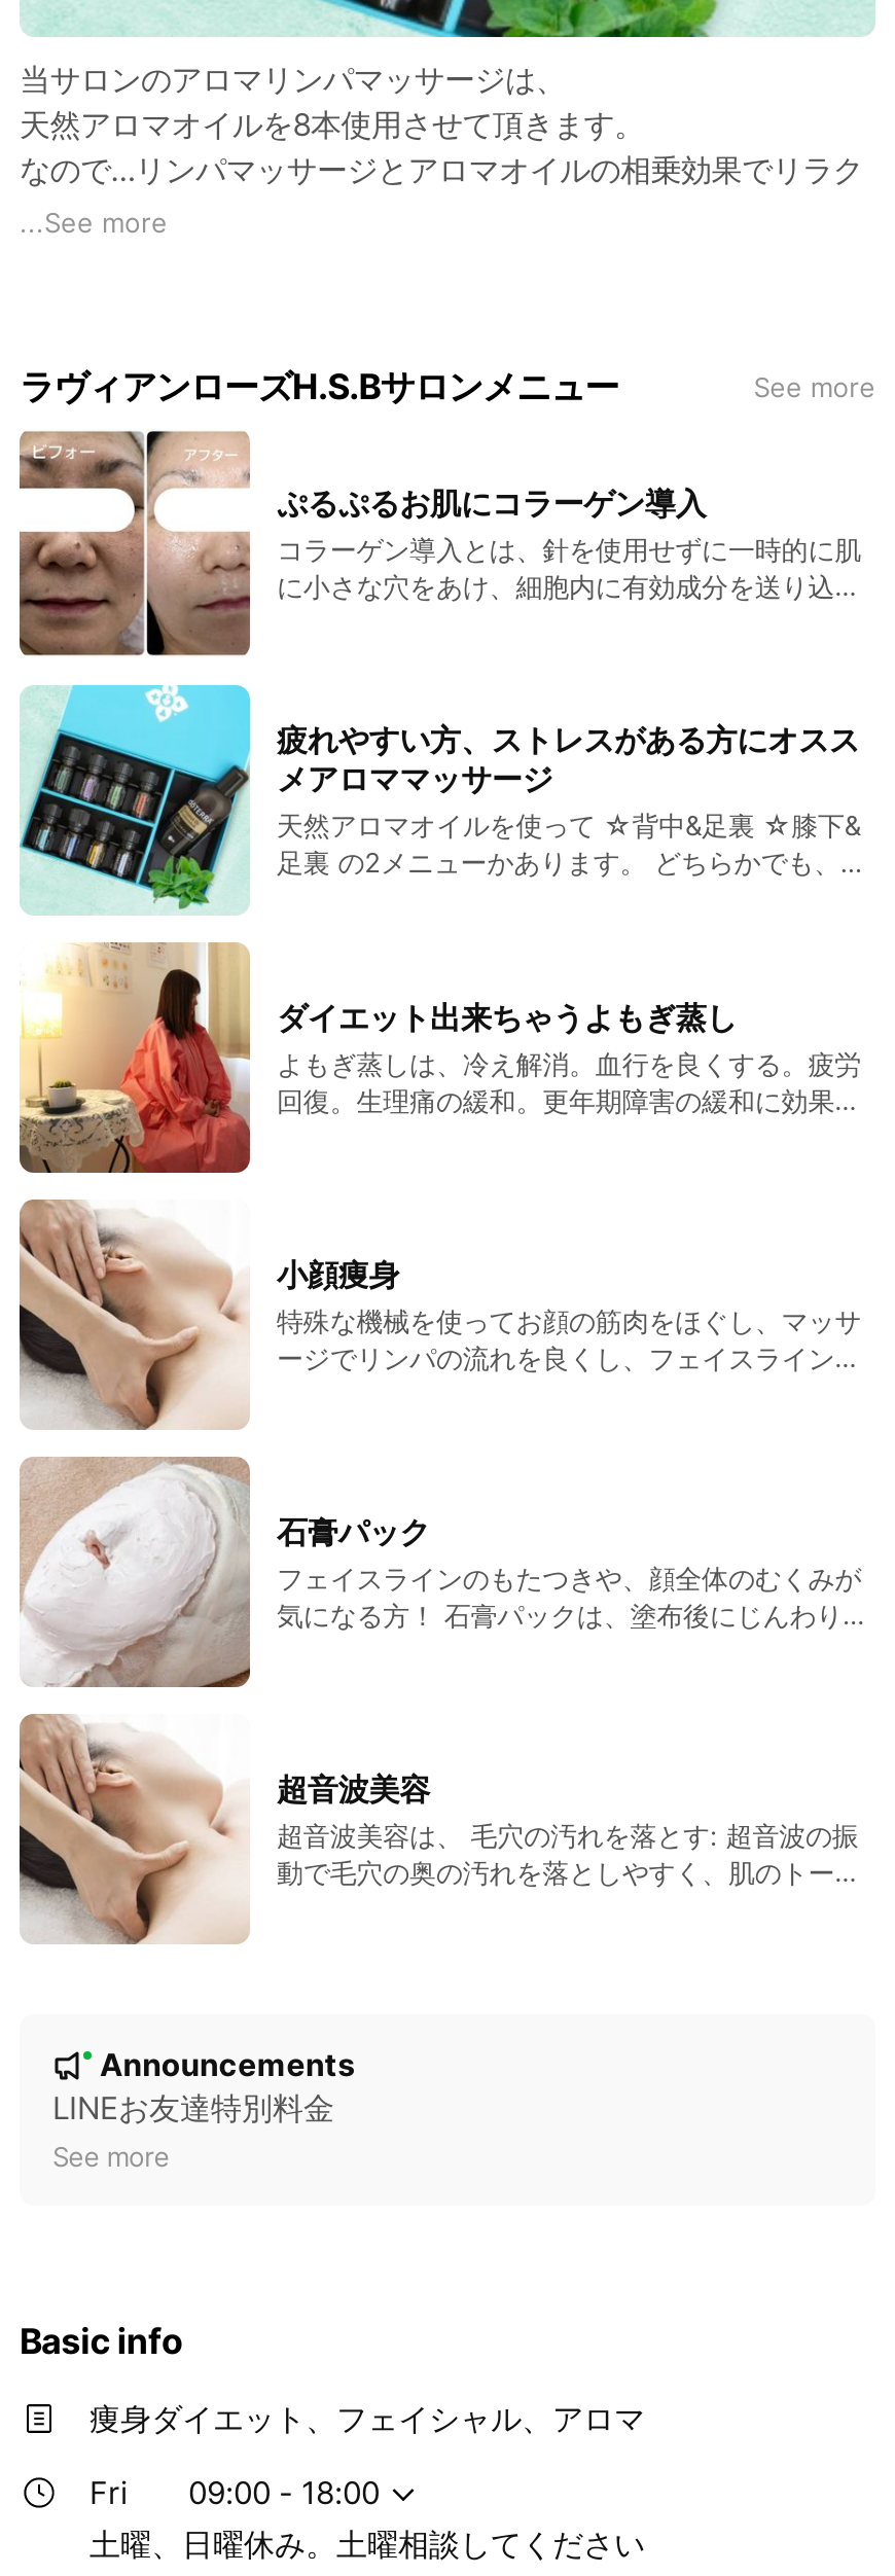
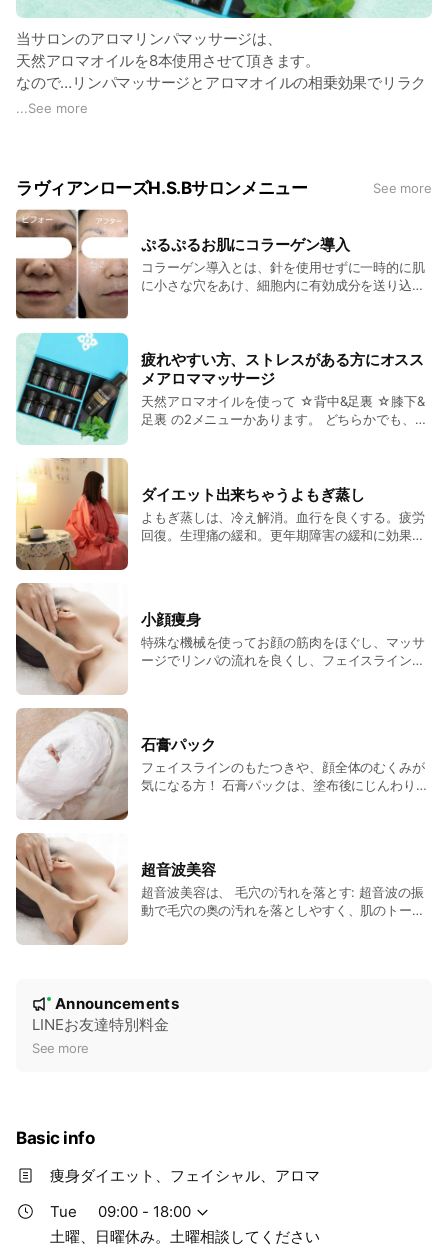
- Fri
+ Tue
